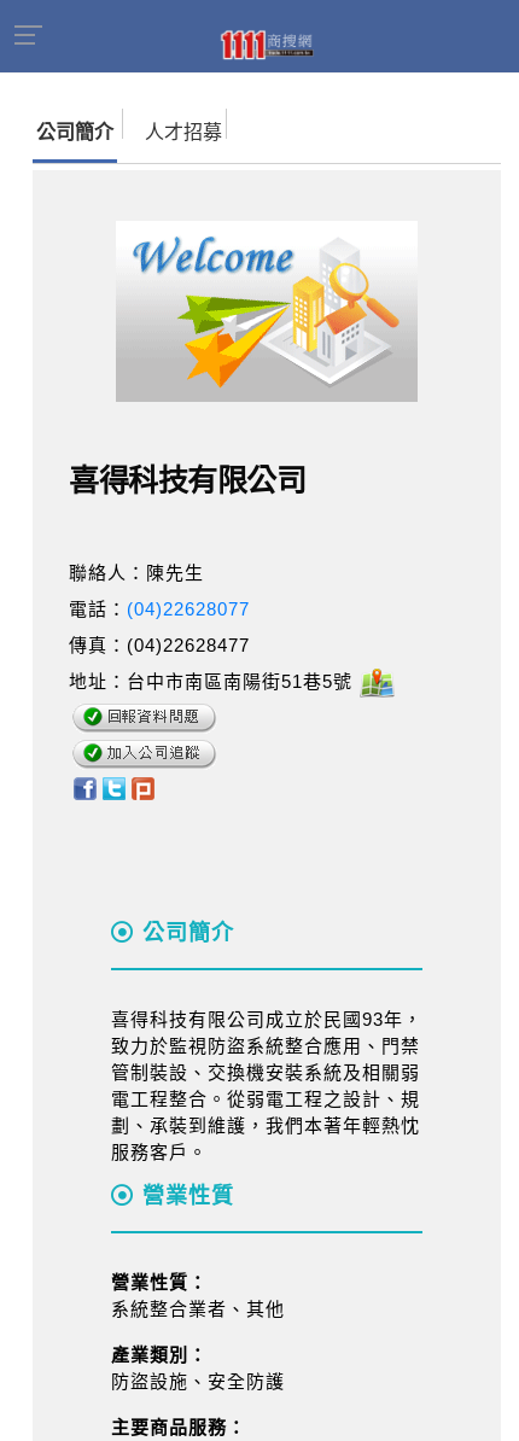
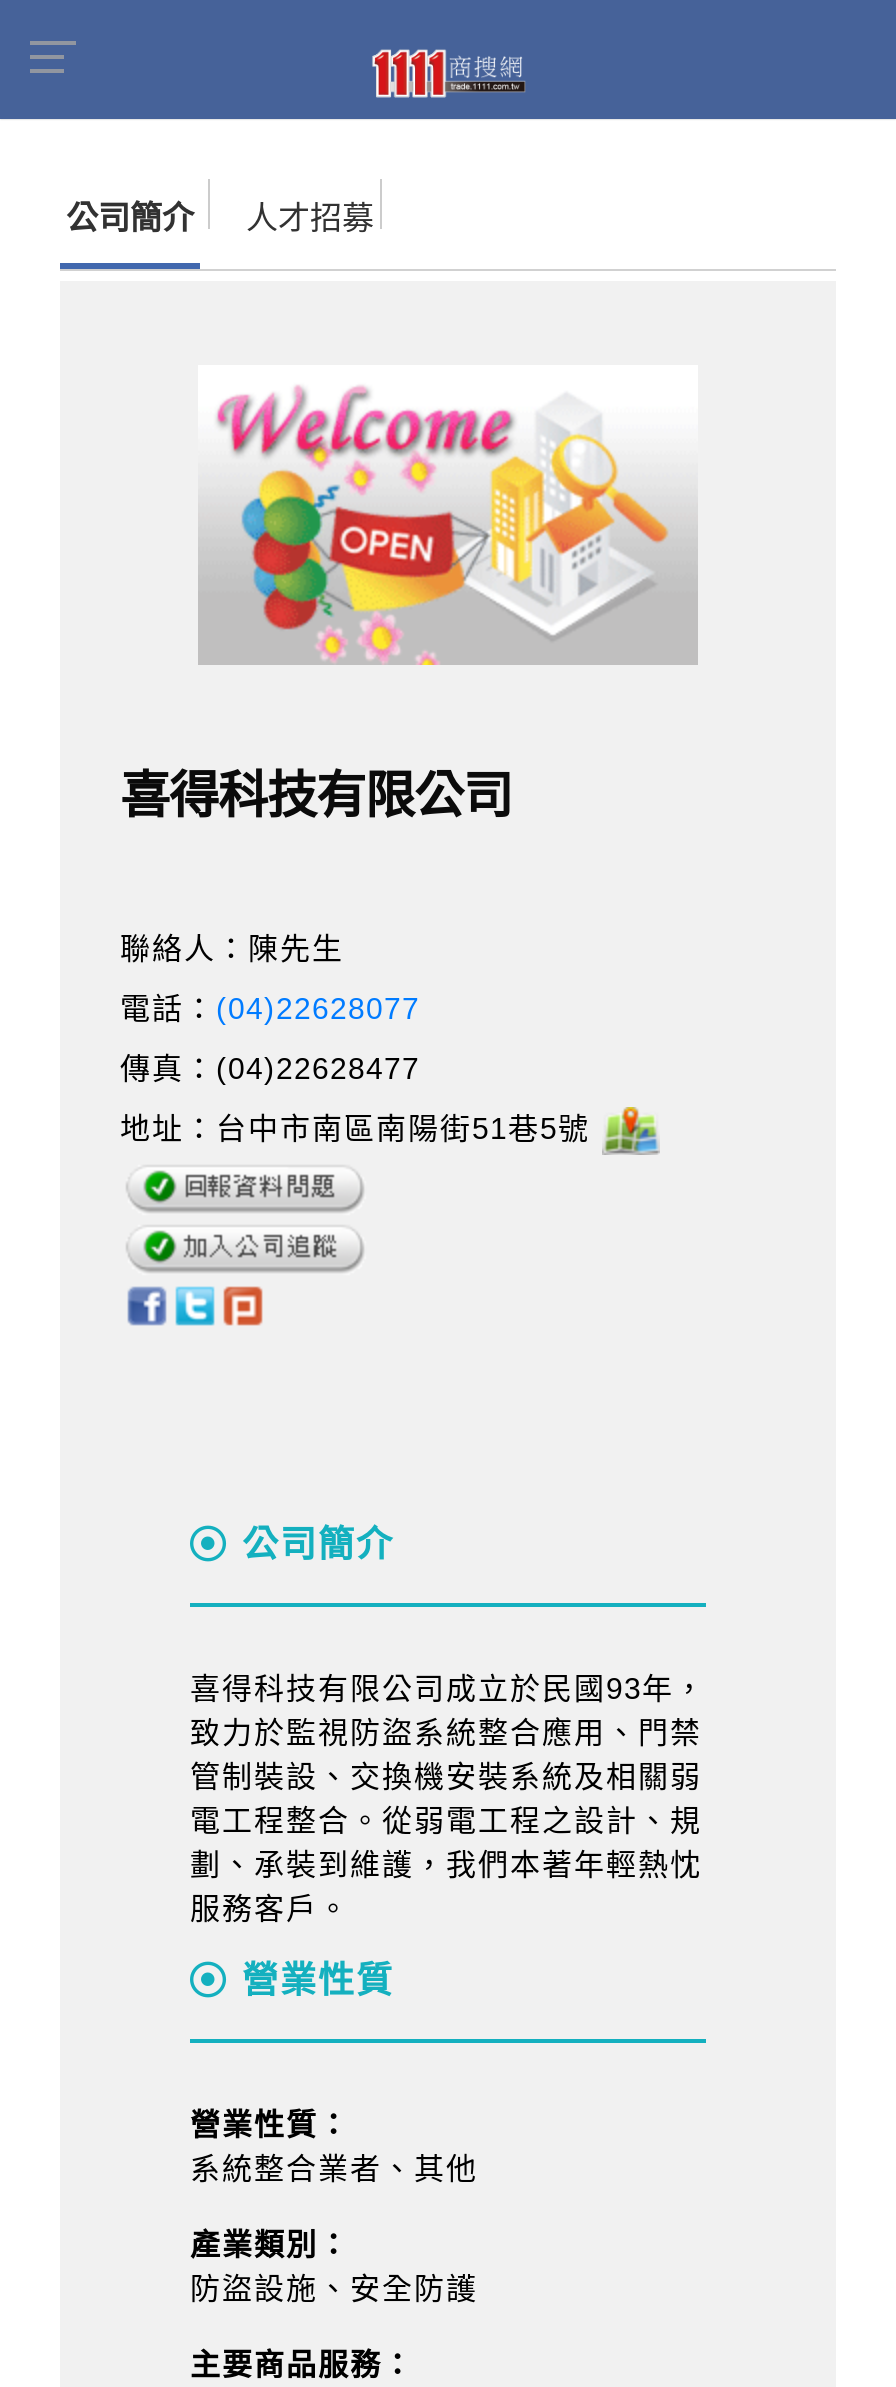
- [image]
+ [image]
